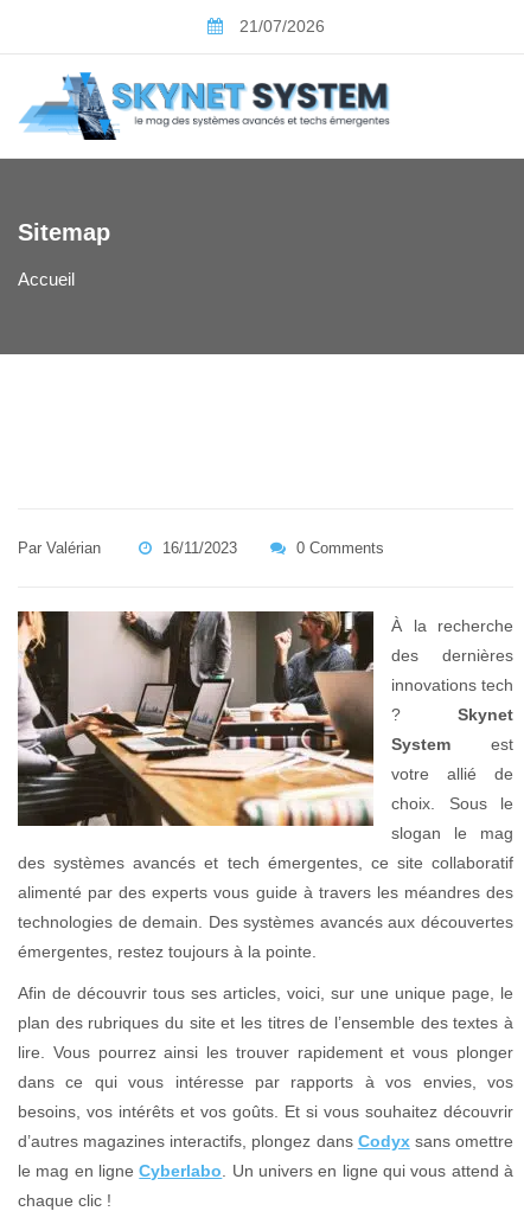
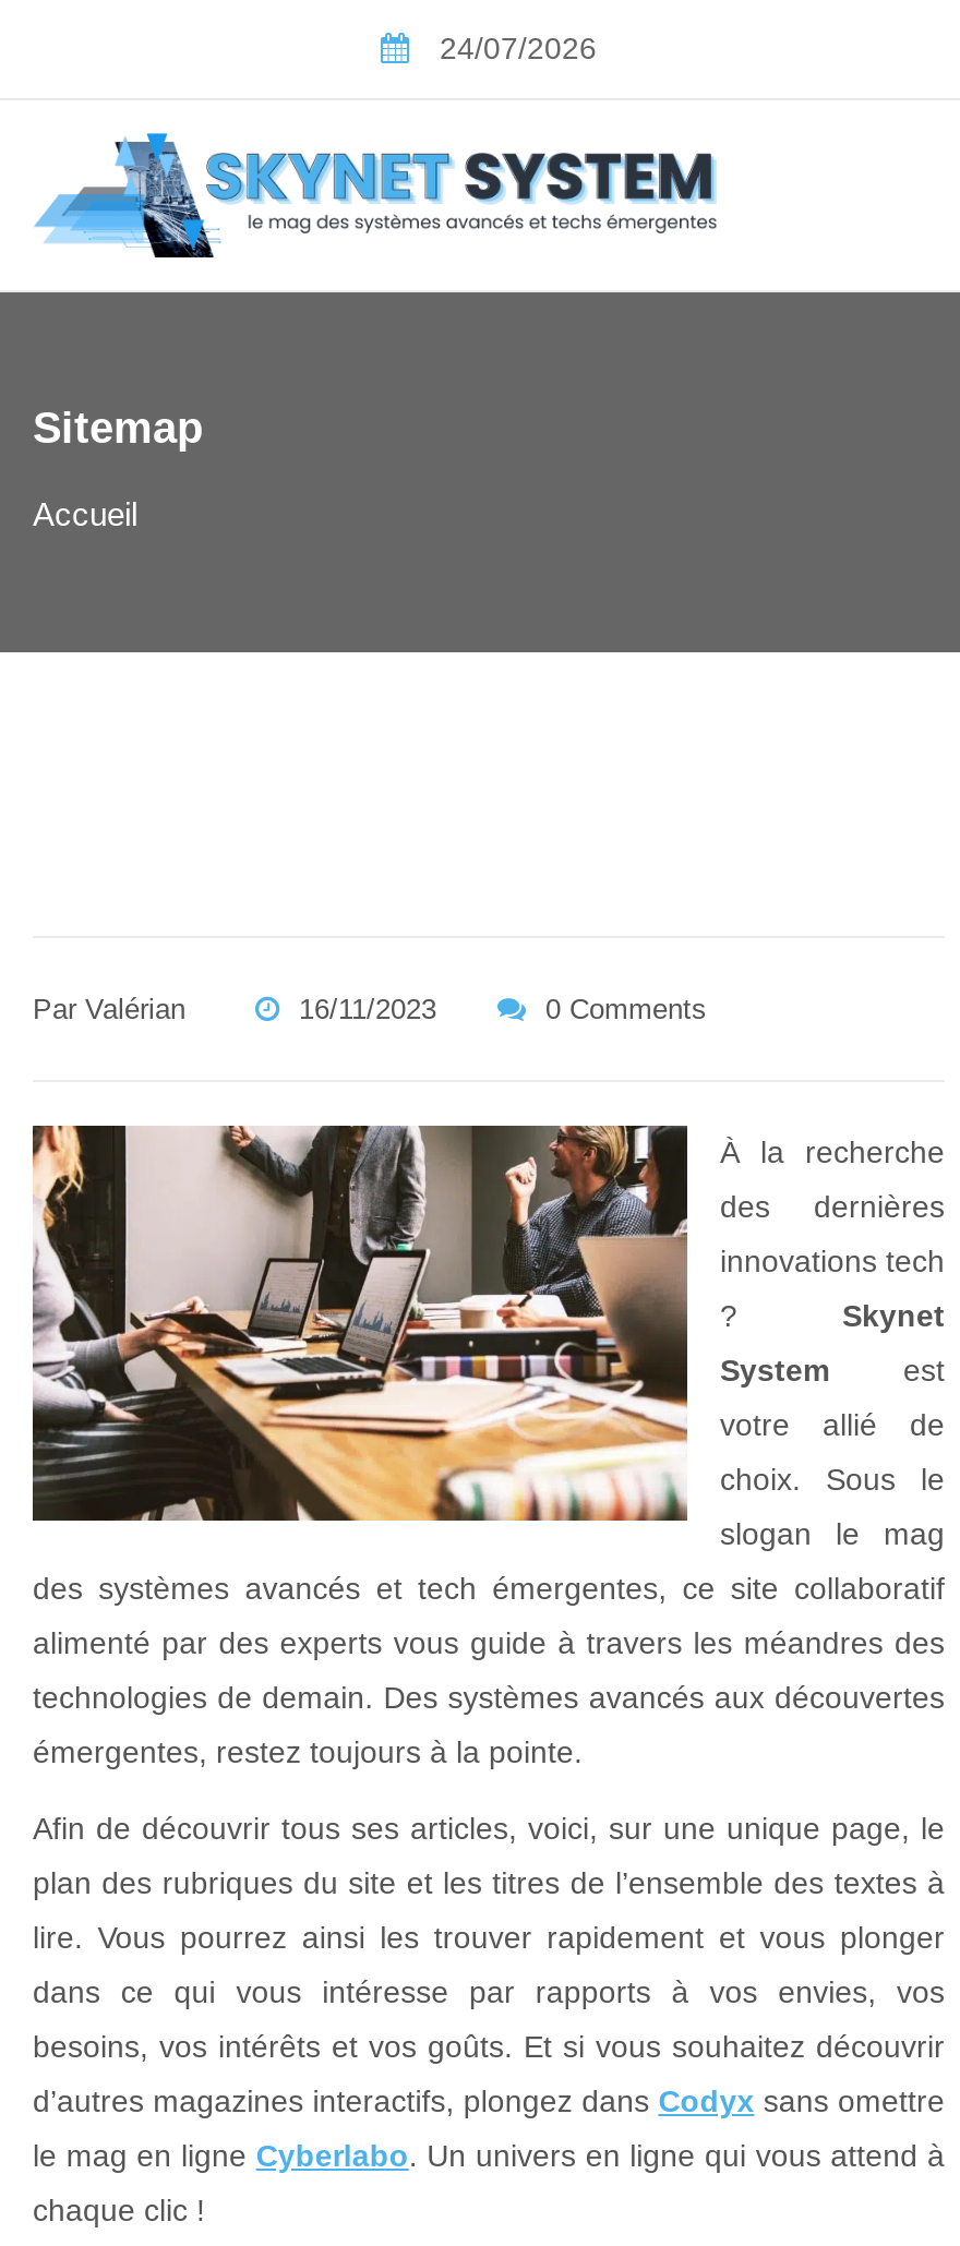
- 21/07/2026
+ 24/07/2026
